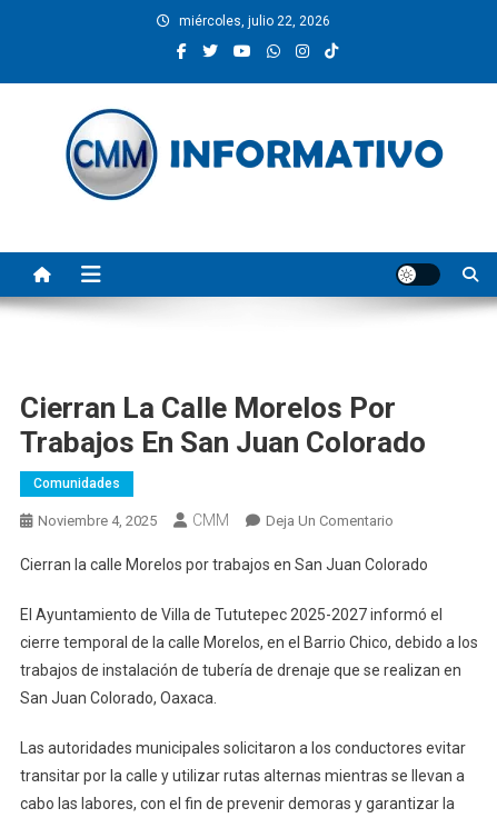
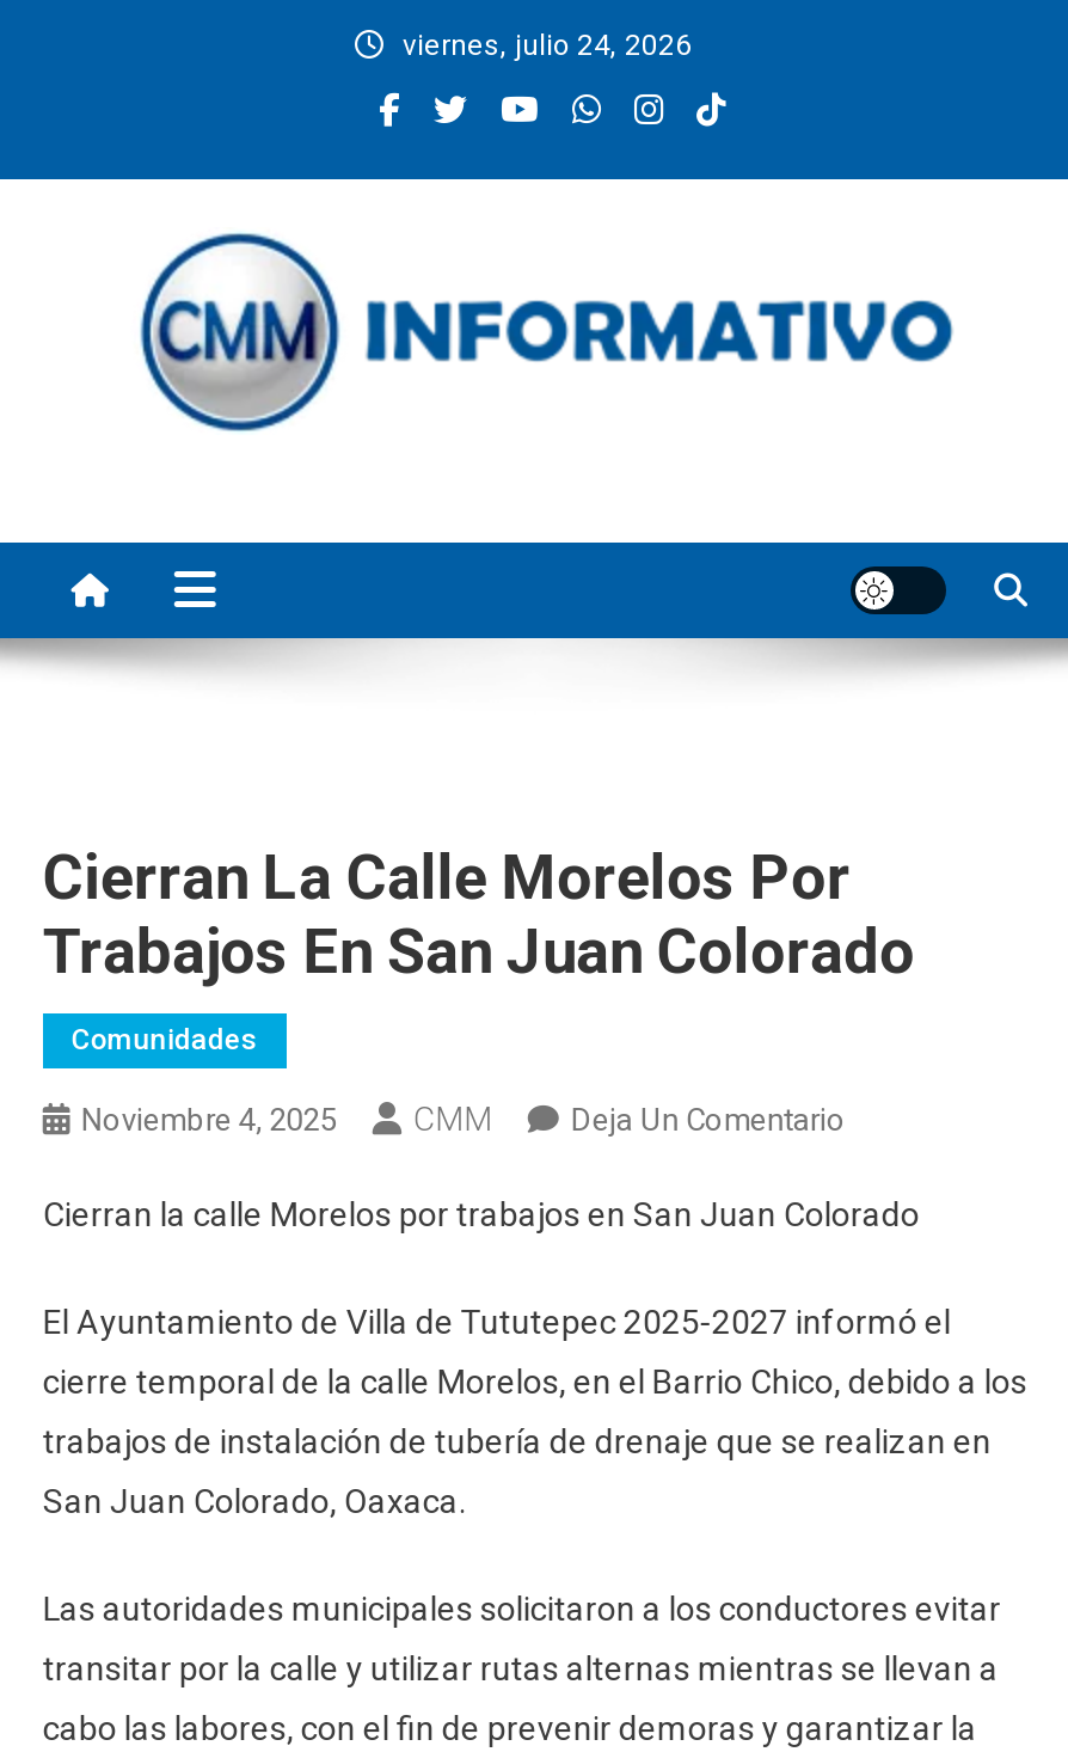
- miércoles, julio 22, 2026
+ viernes, julio 24, 2026
